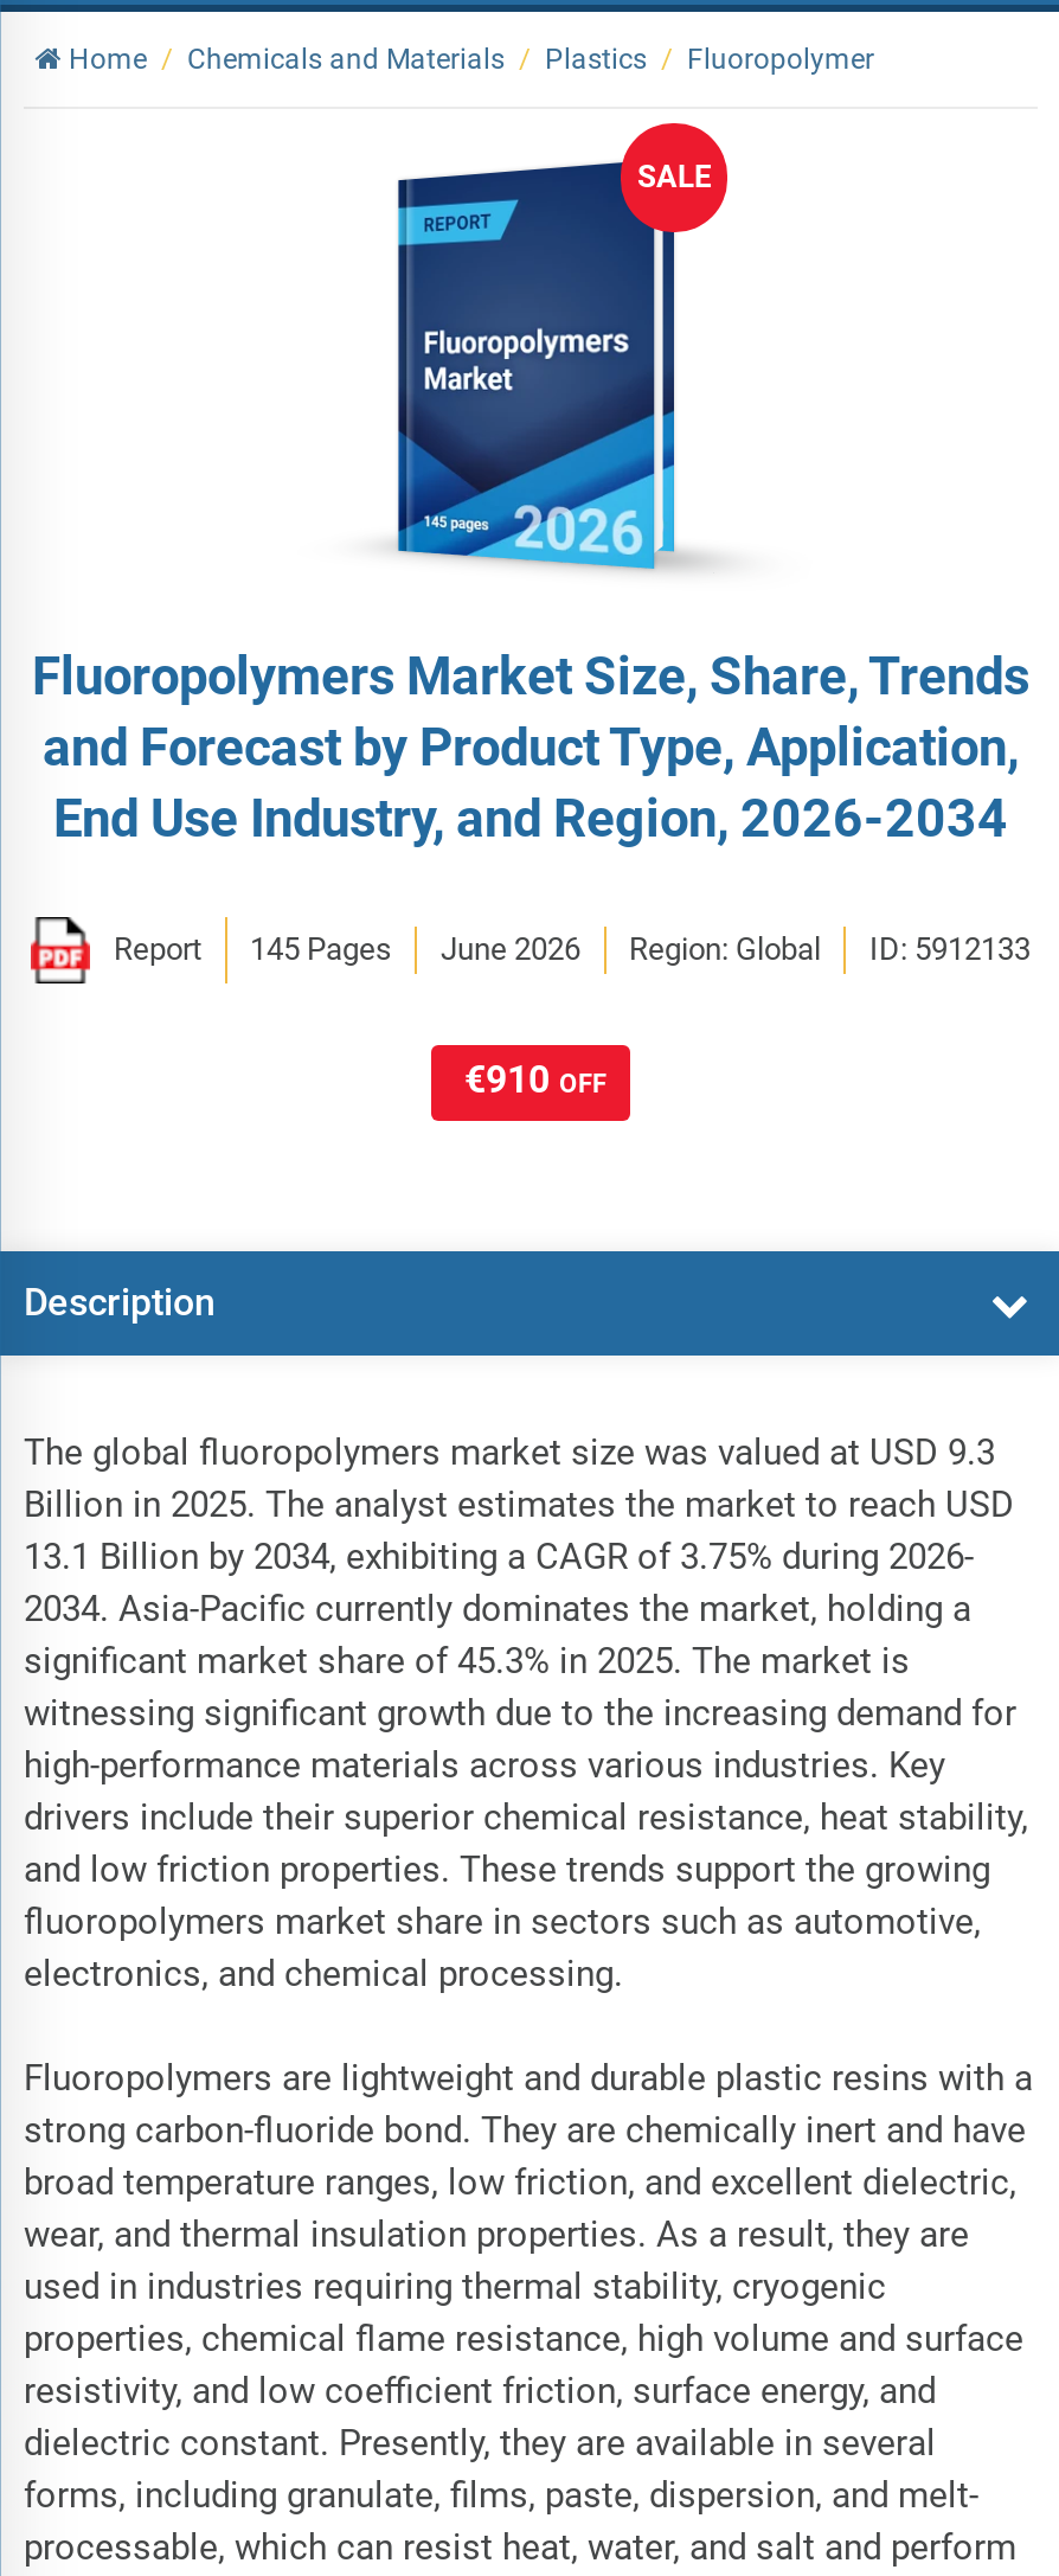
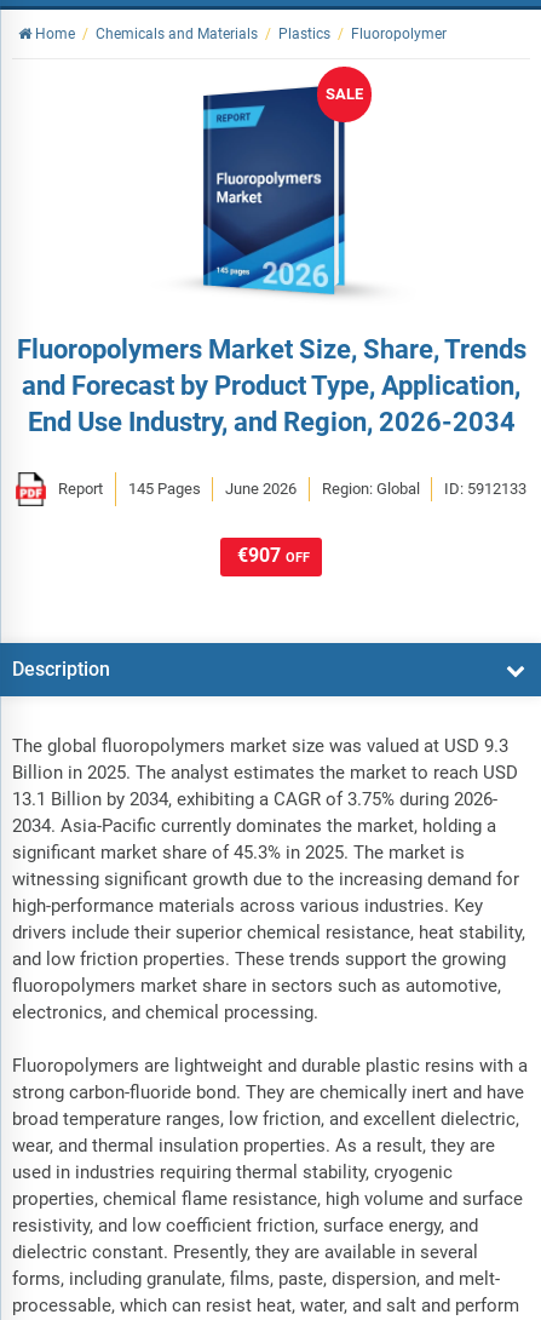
- €910 OFF
+ €907 OFF
